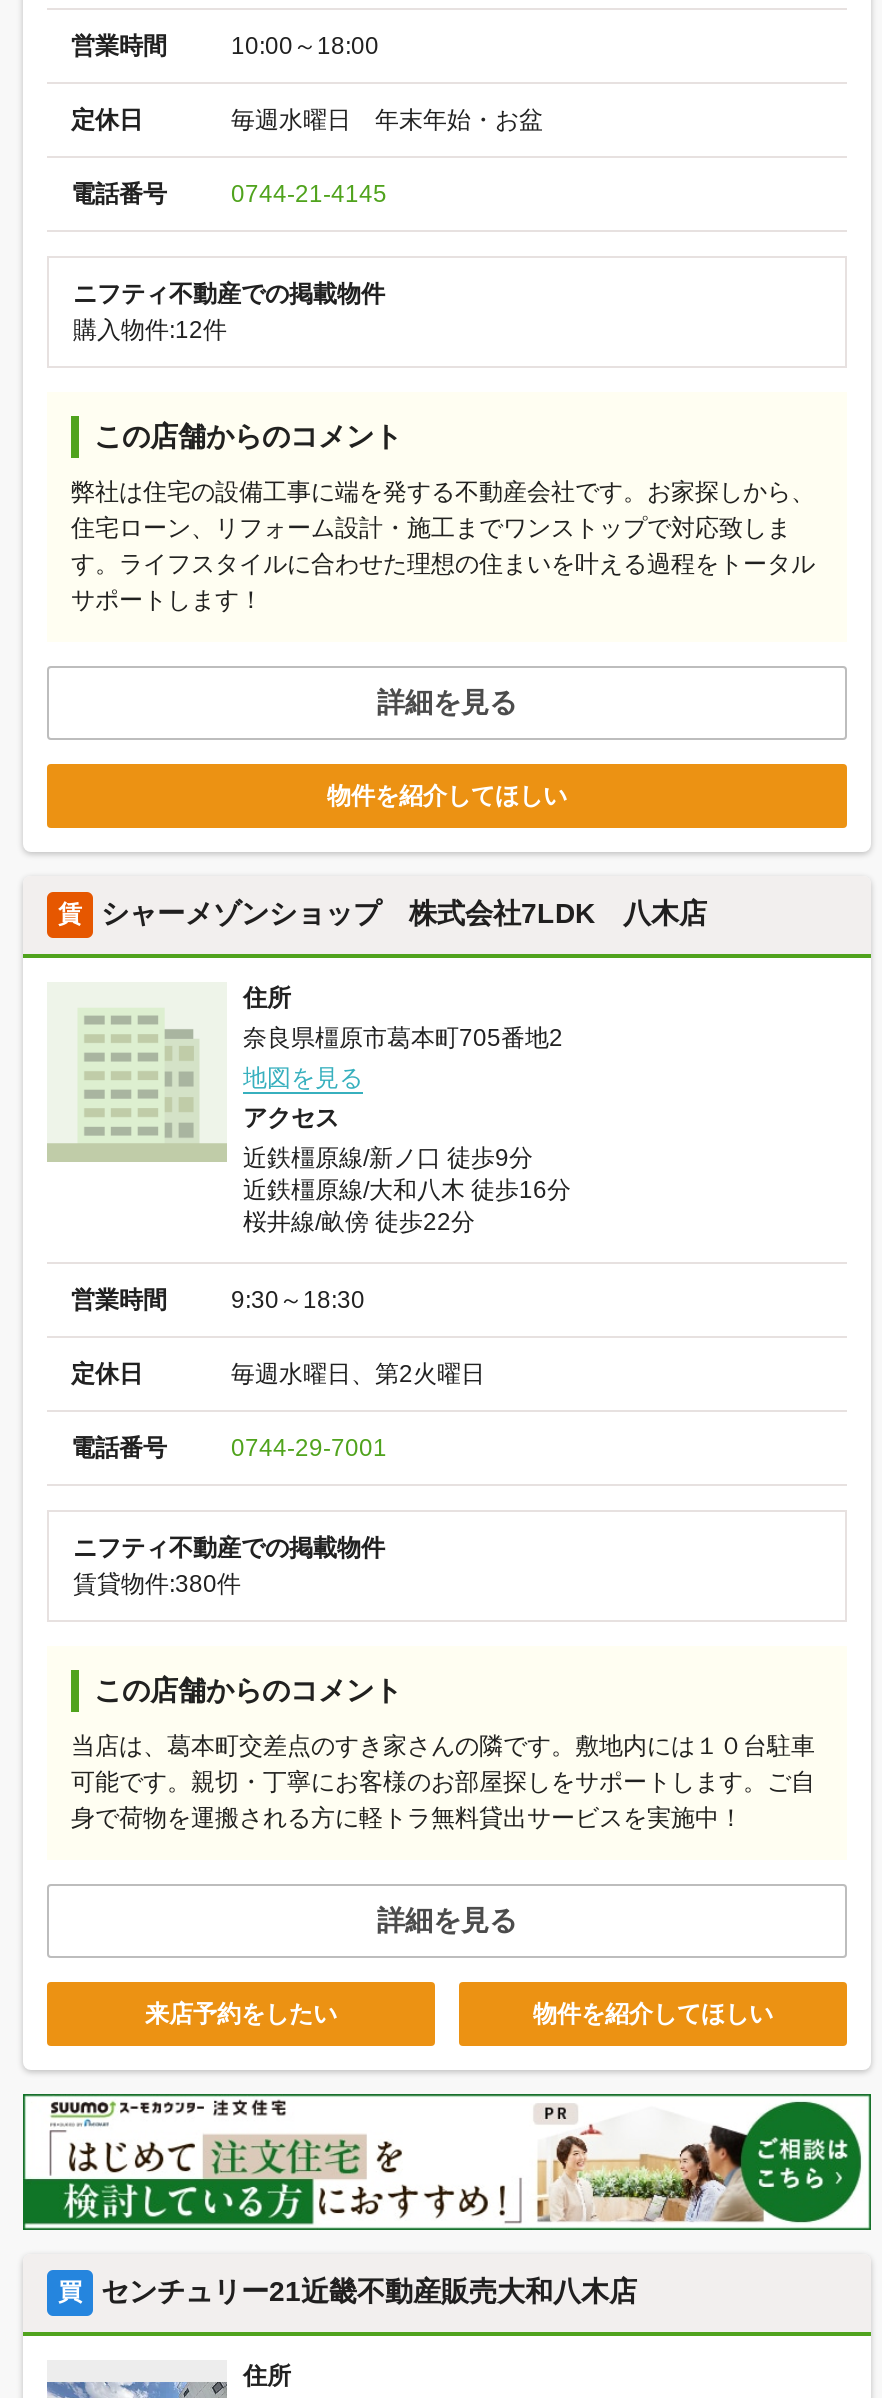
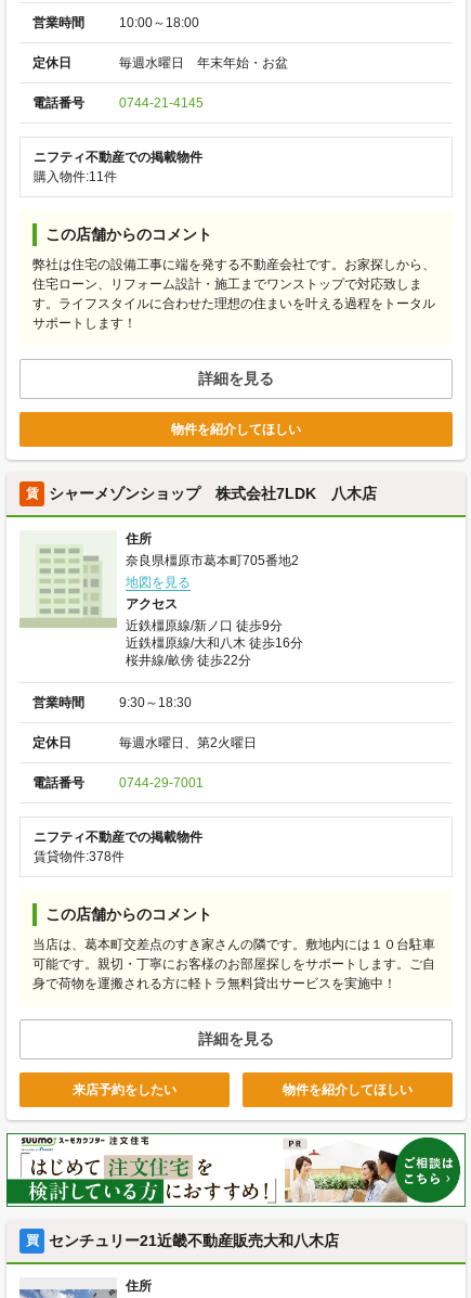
- 購入物件:12件
+ 購入物件:11件

- 賃貸物件:380件
+ 賃貸物件:378件
